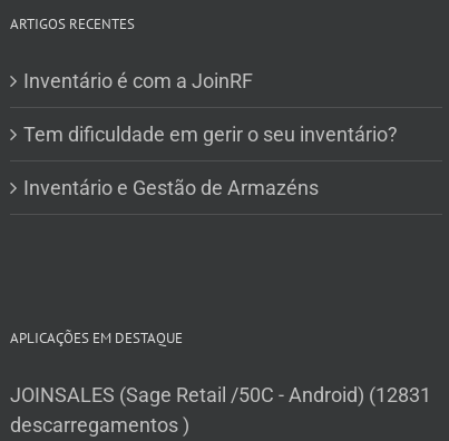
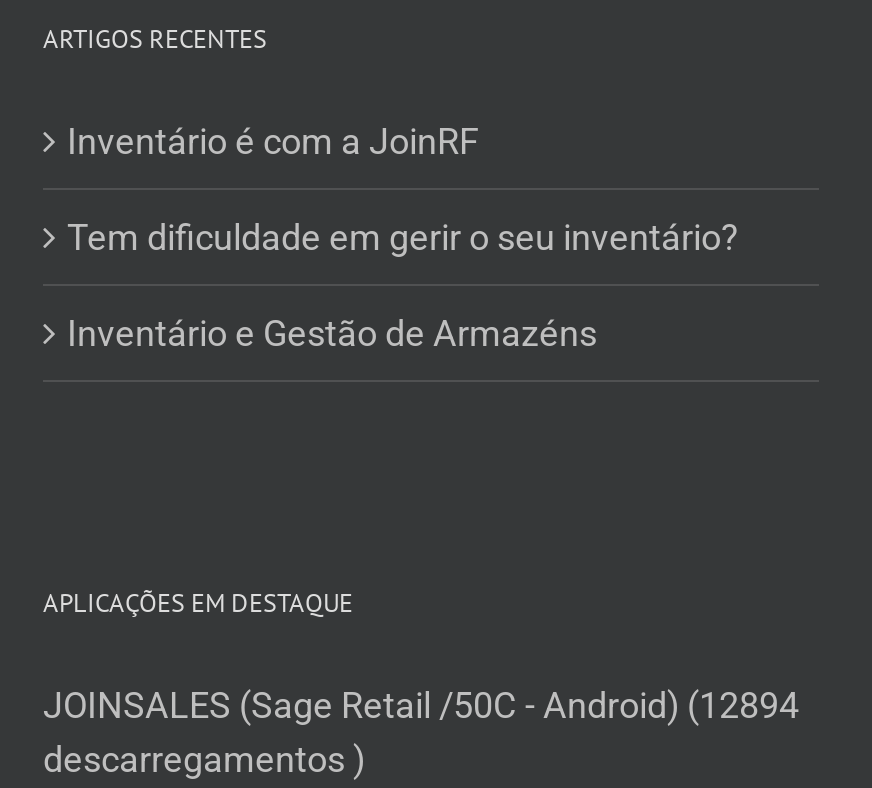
- JOINSALES (Sage Retail /50C - Android) (12831
+ JOINSALES (Sage Retail /50C - Android) (12894
